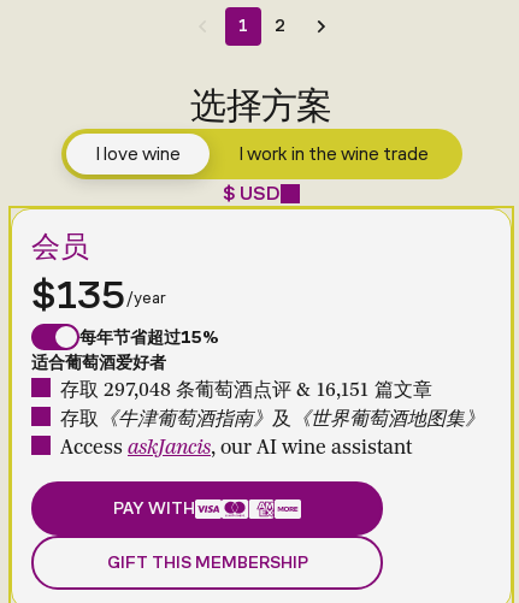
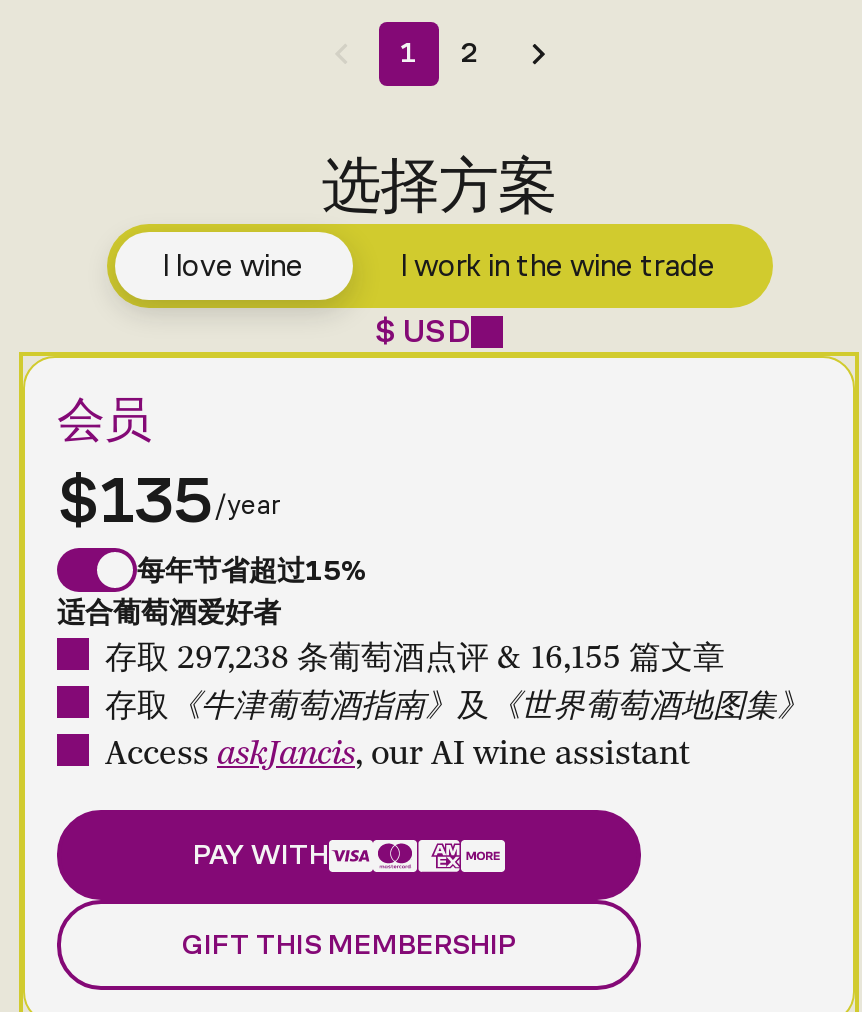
- 存取 297,048 条葡萄酒点评 & 16,151 篇文章
+ 存取 297,238 条葡萄酒点评 & 16,155 篇文章
